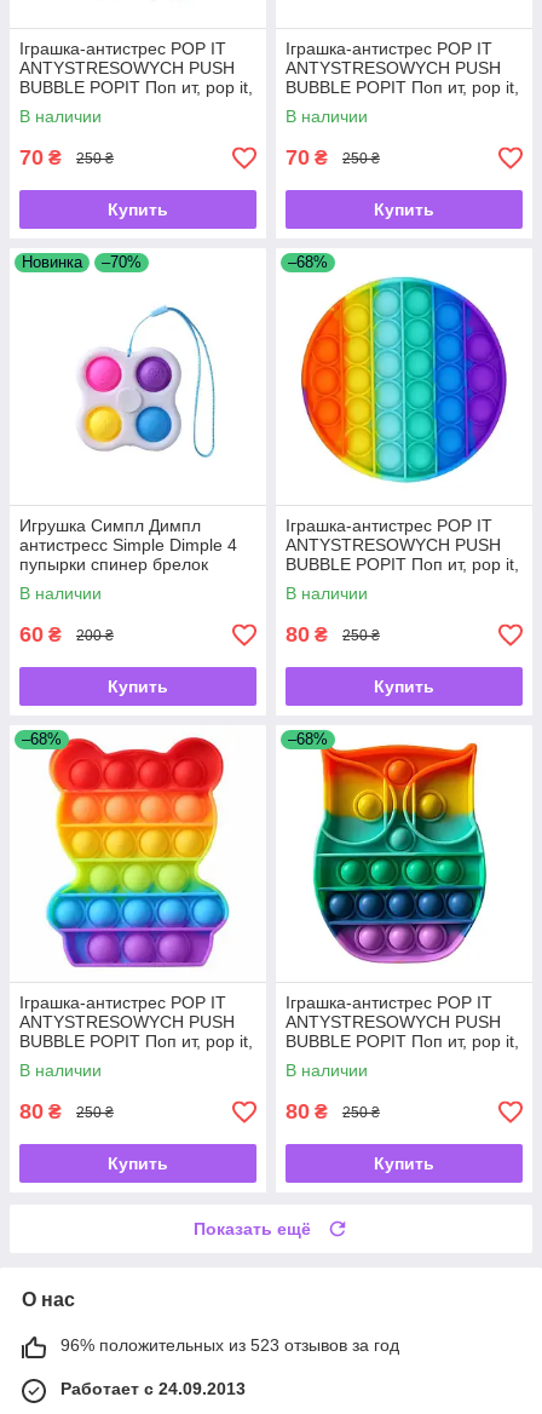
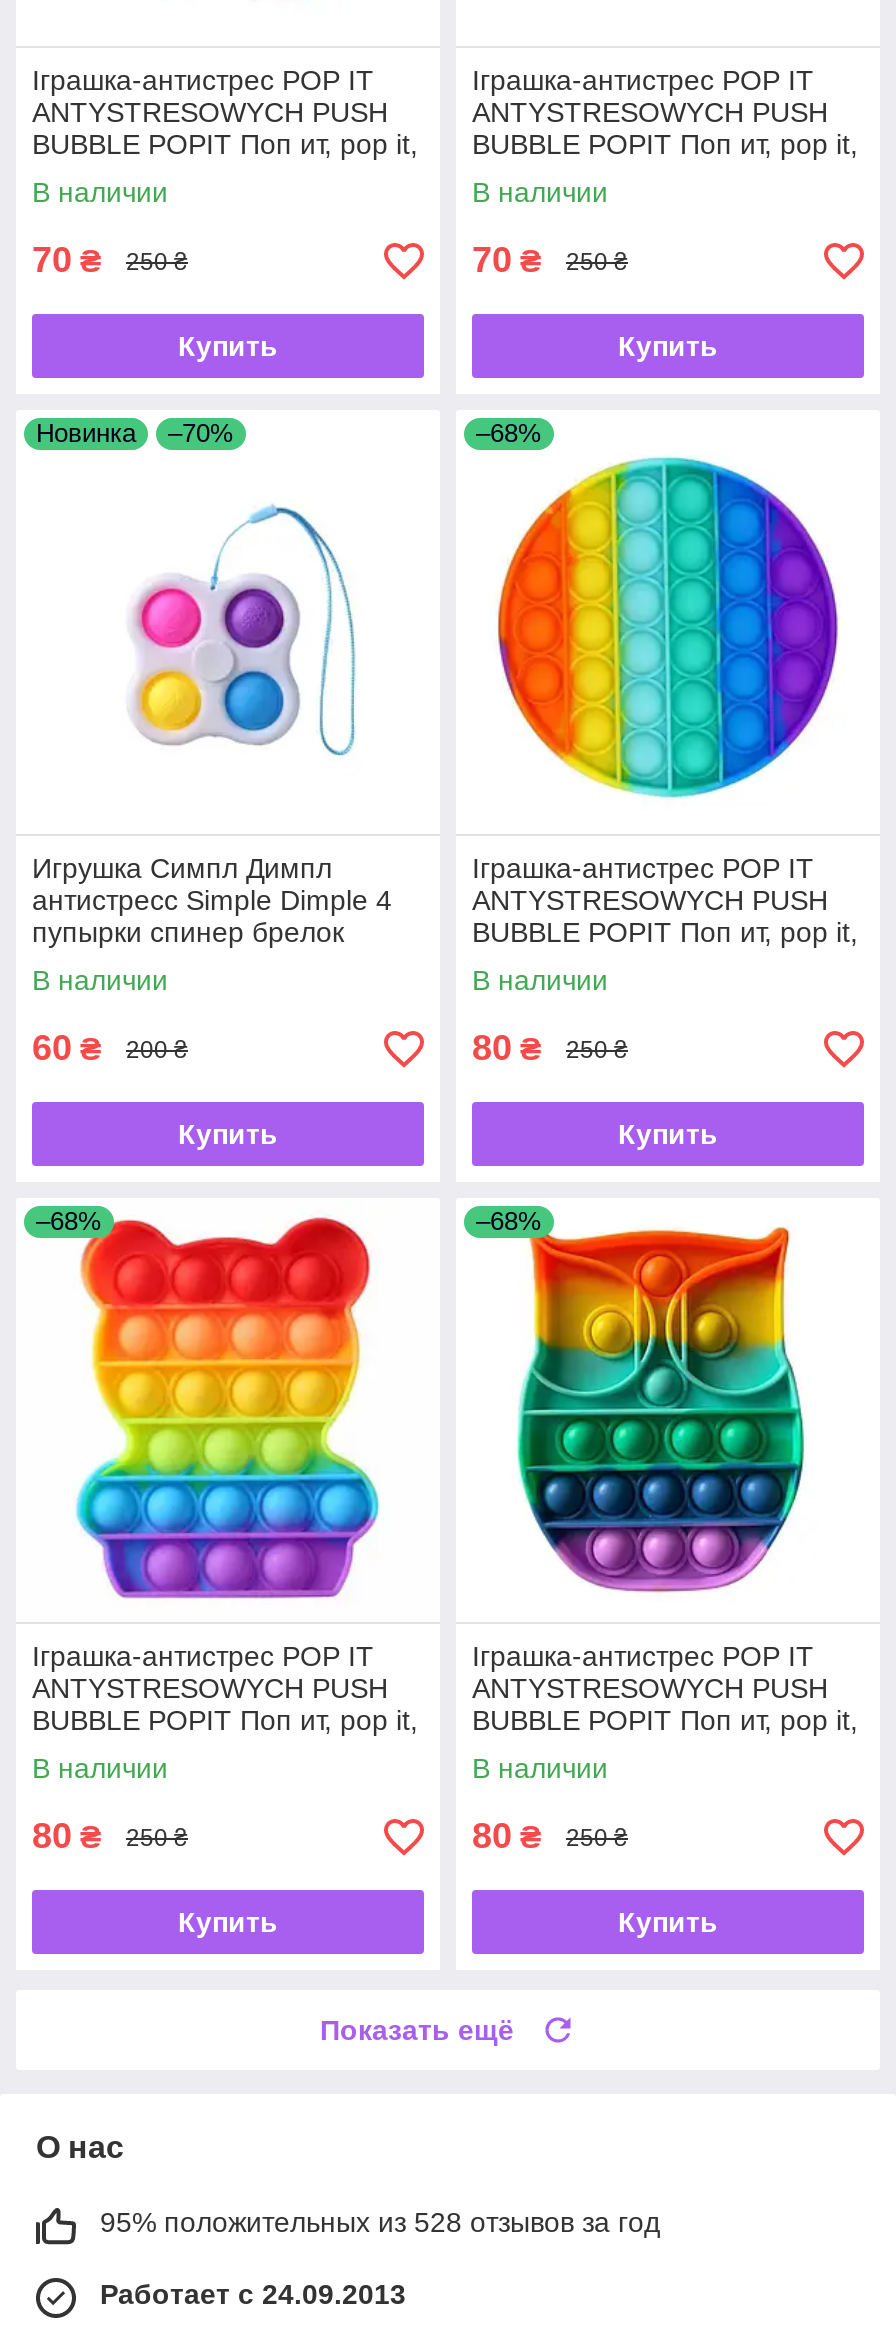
- 96% положительных из 523 отзывов за год
+ 95% положительных из 528 отзывов за год
